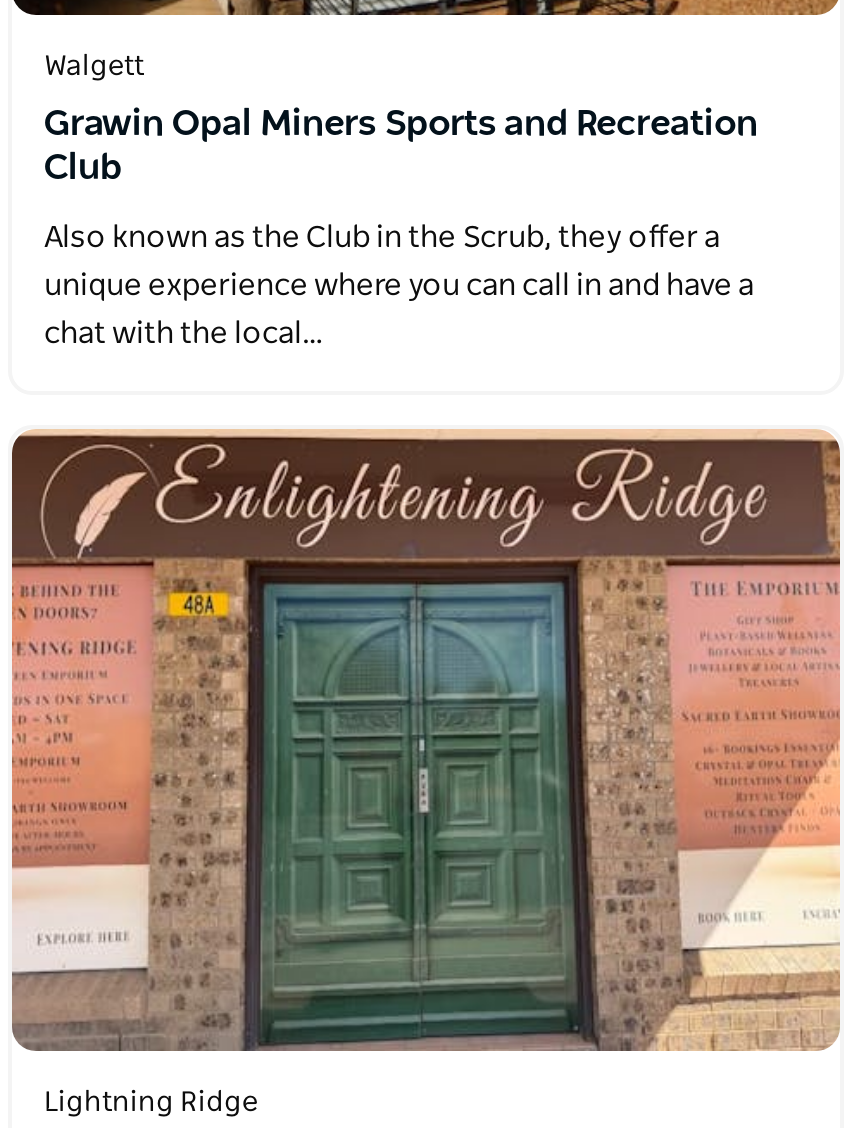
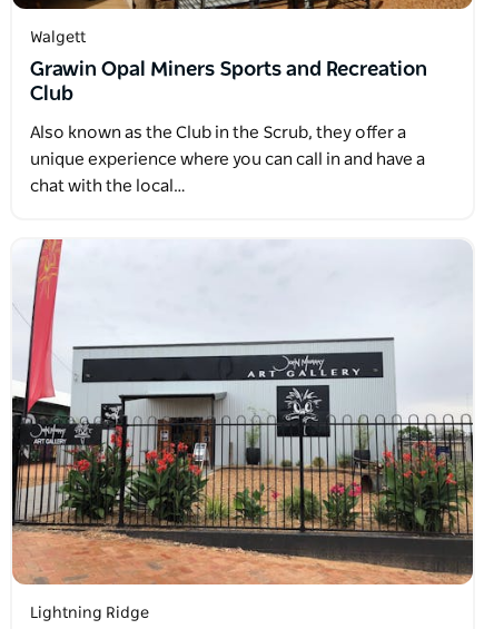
- [image]
+ [image]
